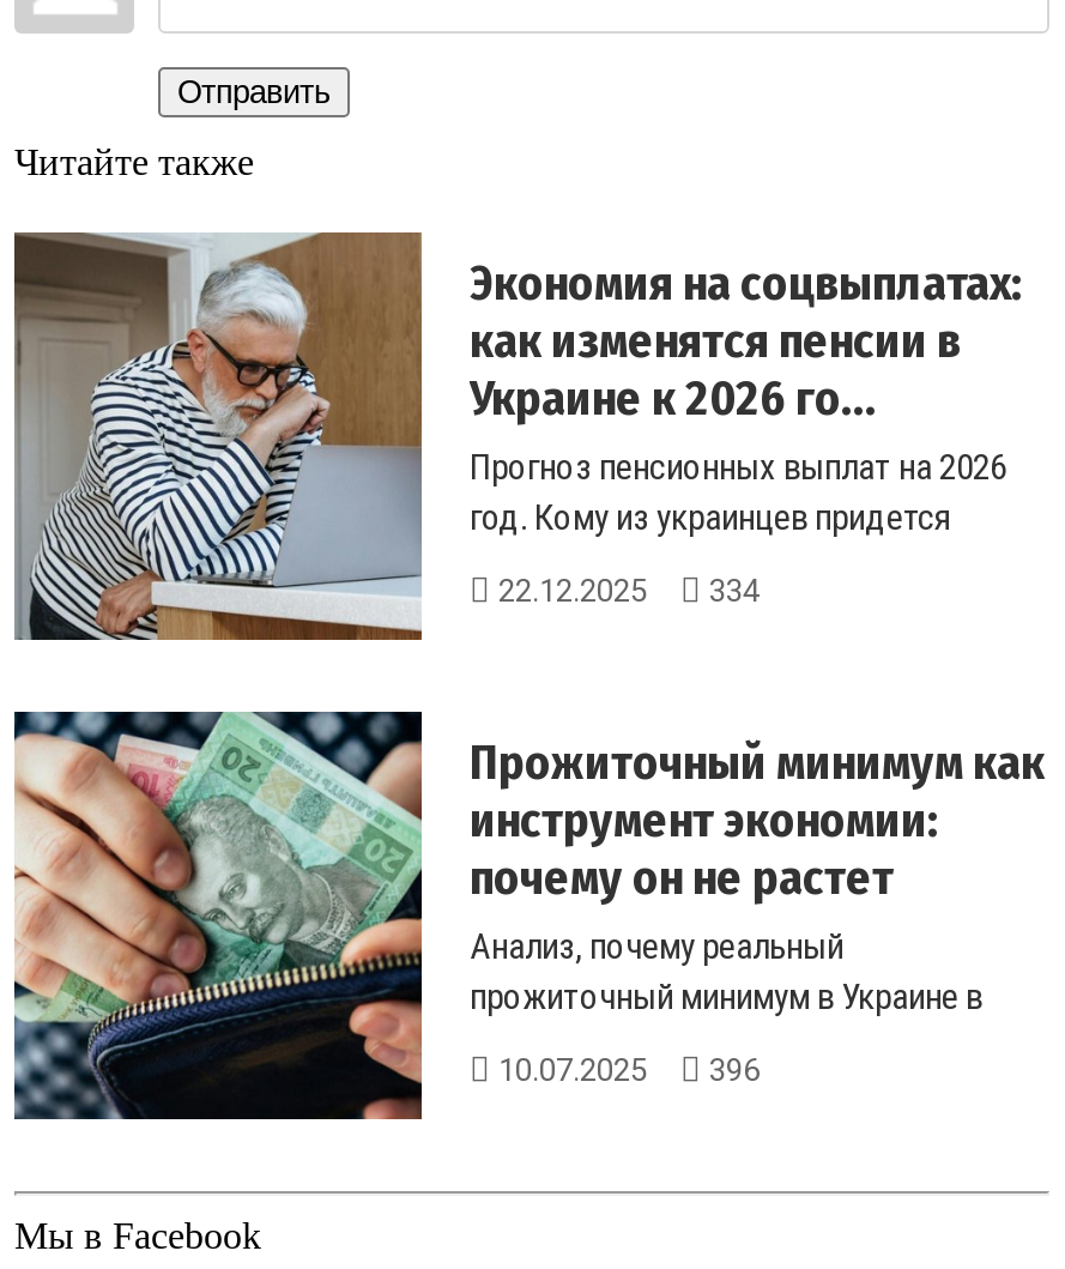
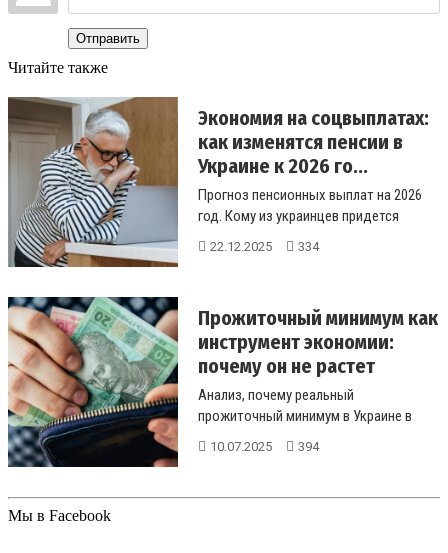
- 10.07.2025 396
+ 10.07.2025 394
